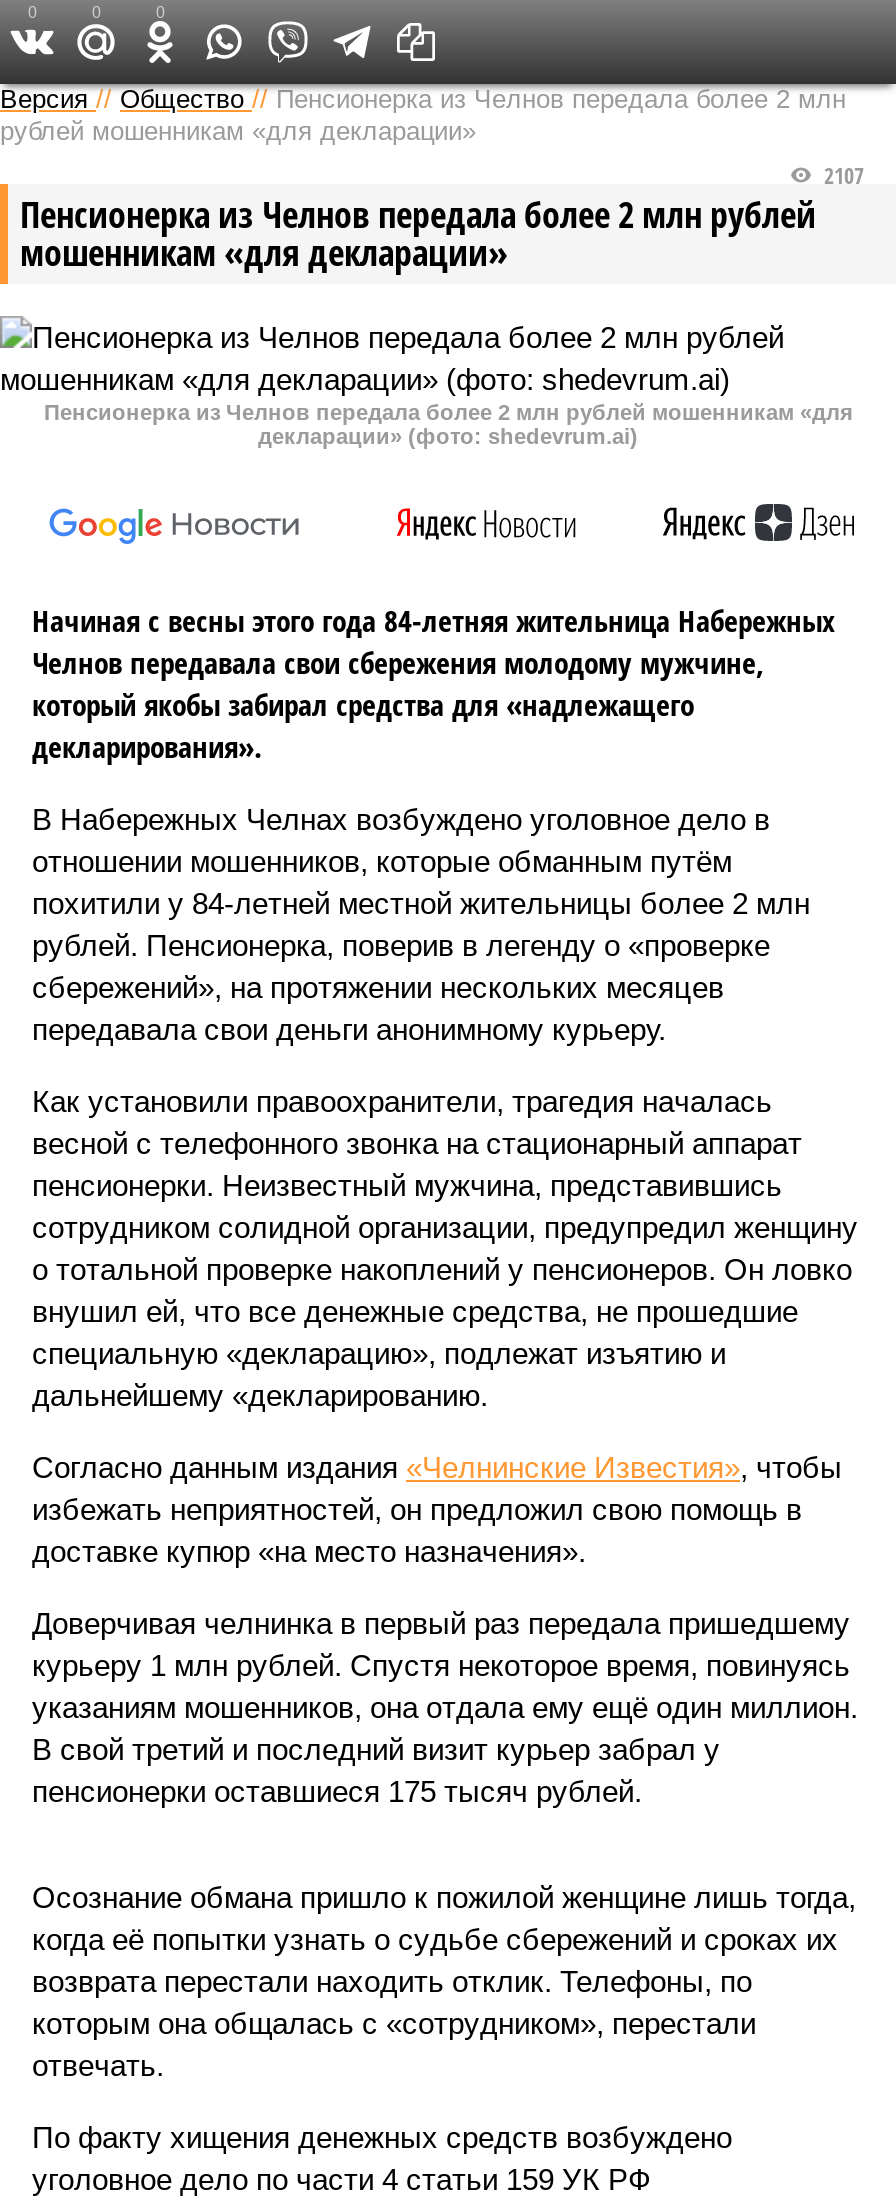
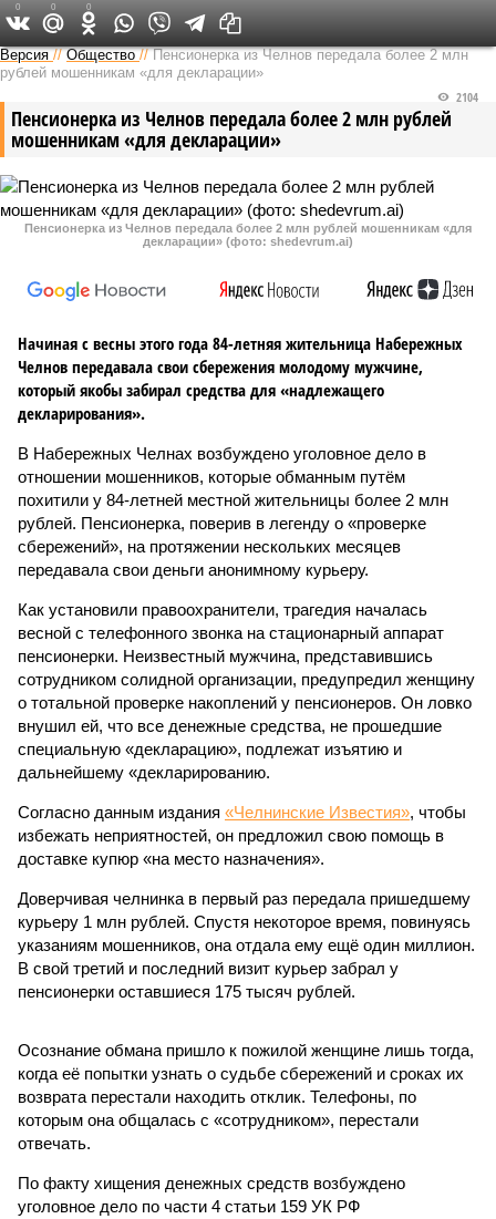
- 2107
+ 2104
